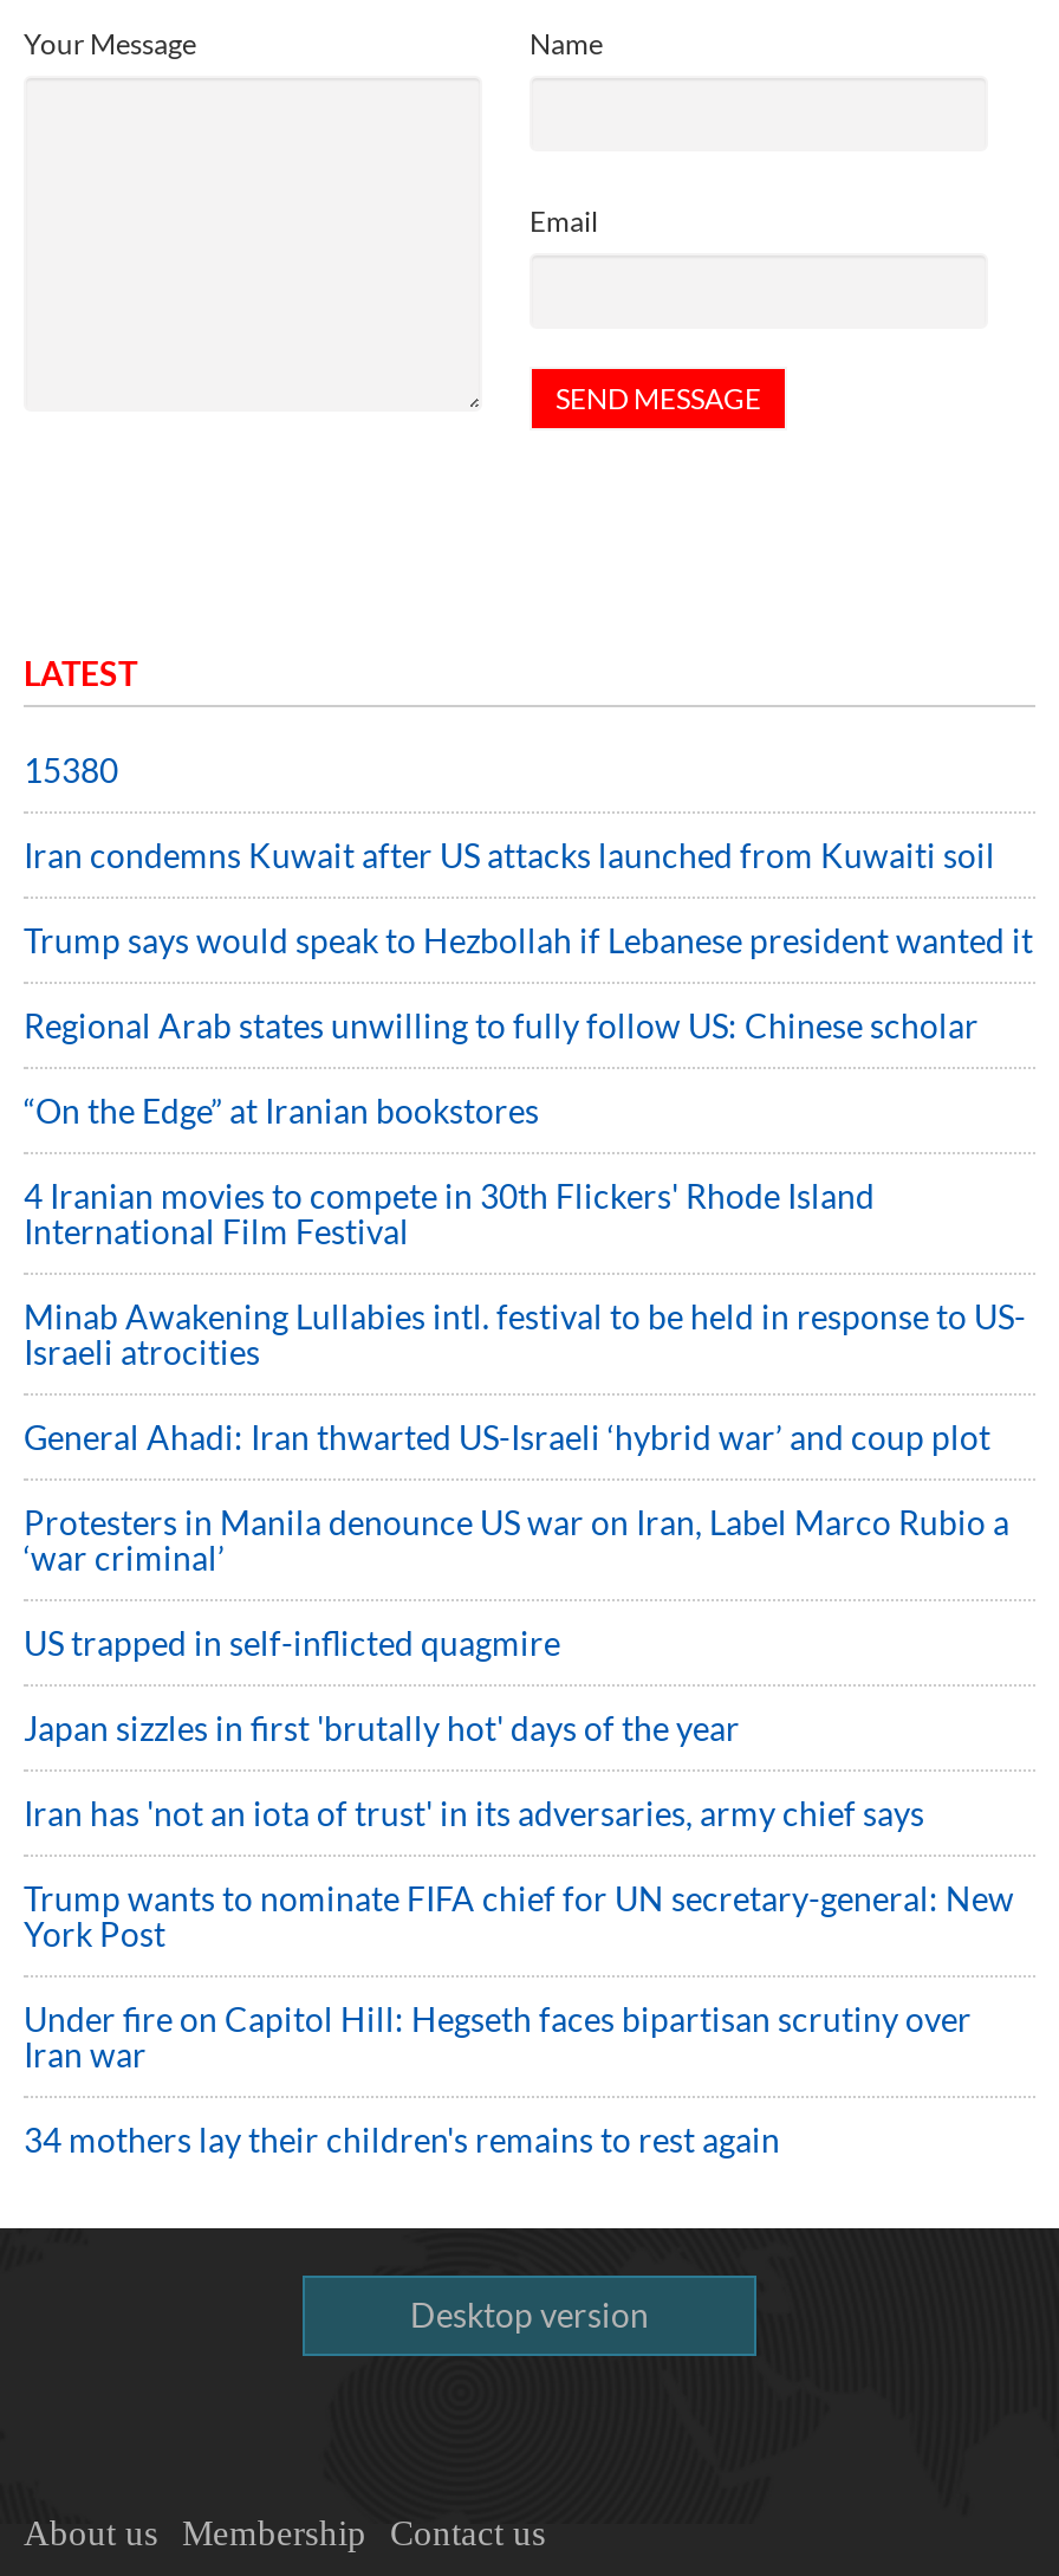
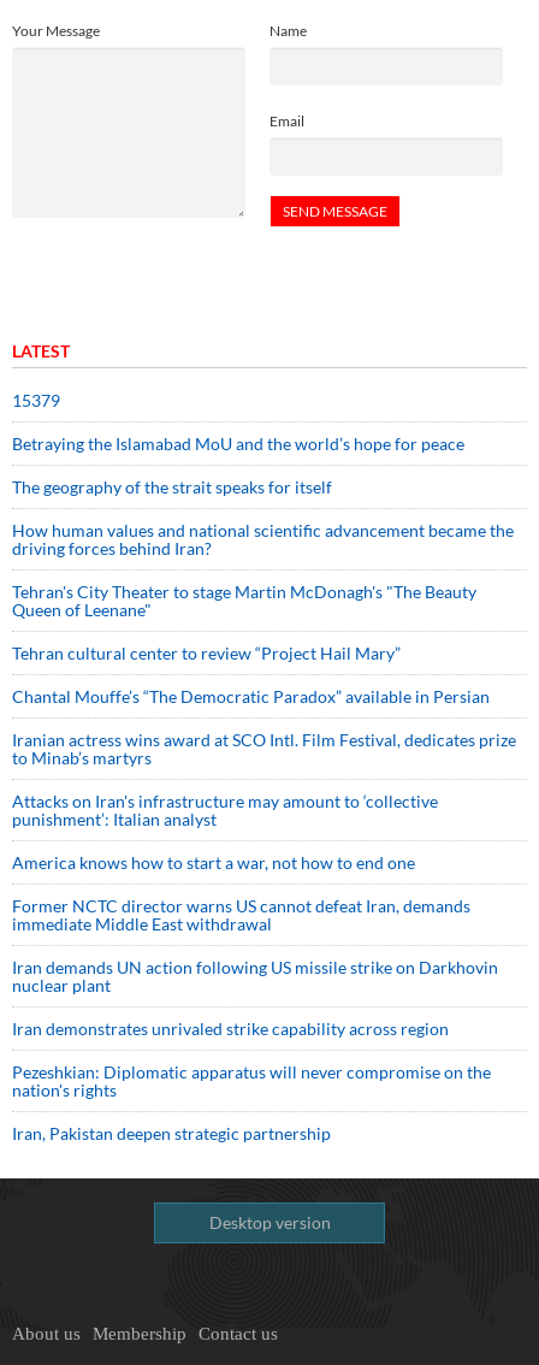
- 15380
+ 15379

- Iran condemns Kuwait after US attacks launched from Kuwaiti soil
+ Betraying the Islamabad MoU and the world’s hope for peace

- Trump says would speak to Hezbollah if Lebanese president wanted it
+ The geography of the strait speaks for itself

- Regional Arab states unwilling to fully follow US: Chinese scholar
+ How human values and national scientific advancement became the
+ driving forces behind Iran?

- “On the Edge” at Iranian bookstores
+ Tehran's City Theater to stage Martin McDonagh's "The Beauty
+ Queen of Leenane"

- 4 Iranian movies to compete in 30th Flickers' Rhode Island
- International Film Festival
+ Tehran cultural center to review “Project Hail Mary”

- Minab Awakening Lullabies intl. festival to be held in response to US-
- Israeli atrocities
+ Chantal Mouffe’s “The Democratic Paradox” available in Persian

- General Ahadi: Iran thwarted US-Israeli ‘hybrid war’ and coup plot
+ Iranian actress wins award at SCO Intl. Film Festival, dedicates prize
+ to Minab’s martyrs

- Protesters in Manila denounce US war on Iran, Label Marco Rubio a
- ‘war criminal’
+ Attacks on Iran's infrastructure may amount to ‘collective
+ punishment’: Italian analyst

- US trapped in self-inflicted quagmire
+ America knows how to start a war, not how to end one

- Japan sizzles in first 'brutally hot' days of the year
+ Former NCTC director warns US cannot defeat Iran, demands
+ immediate Middle East withdrawal

- Iran has 'not an iota of trust' in its adversaries, army chief says
+ Iran demands UN action following US missile strike on Darkhovin
+ nuclear plant

- Trump wants to nominate FIFA chief for UN secretary-general: New
- York Post
+ Iran demonstrates unrivaled strike capability across region

- Under fire on Capitol Hill: Hegseth faces bipartisan scrutiny over
- Iran war
+ Pezeshkian: Diplomatic apparatus will never compromise on the
+ nation's rights

- 34 mothers lay their children's remains to rest again
+ Iran, Pakistan deepen strategic partnership
